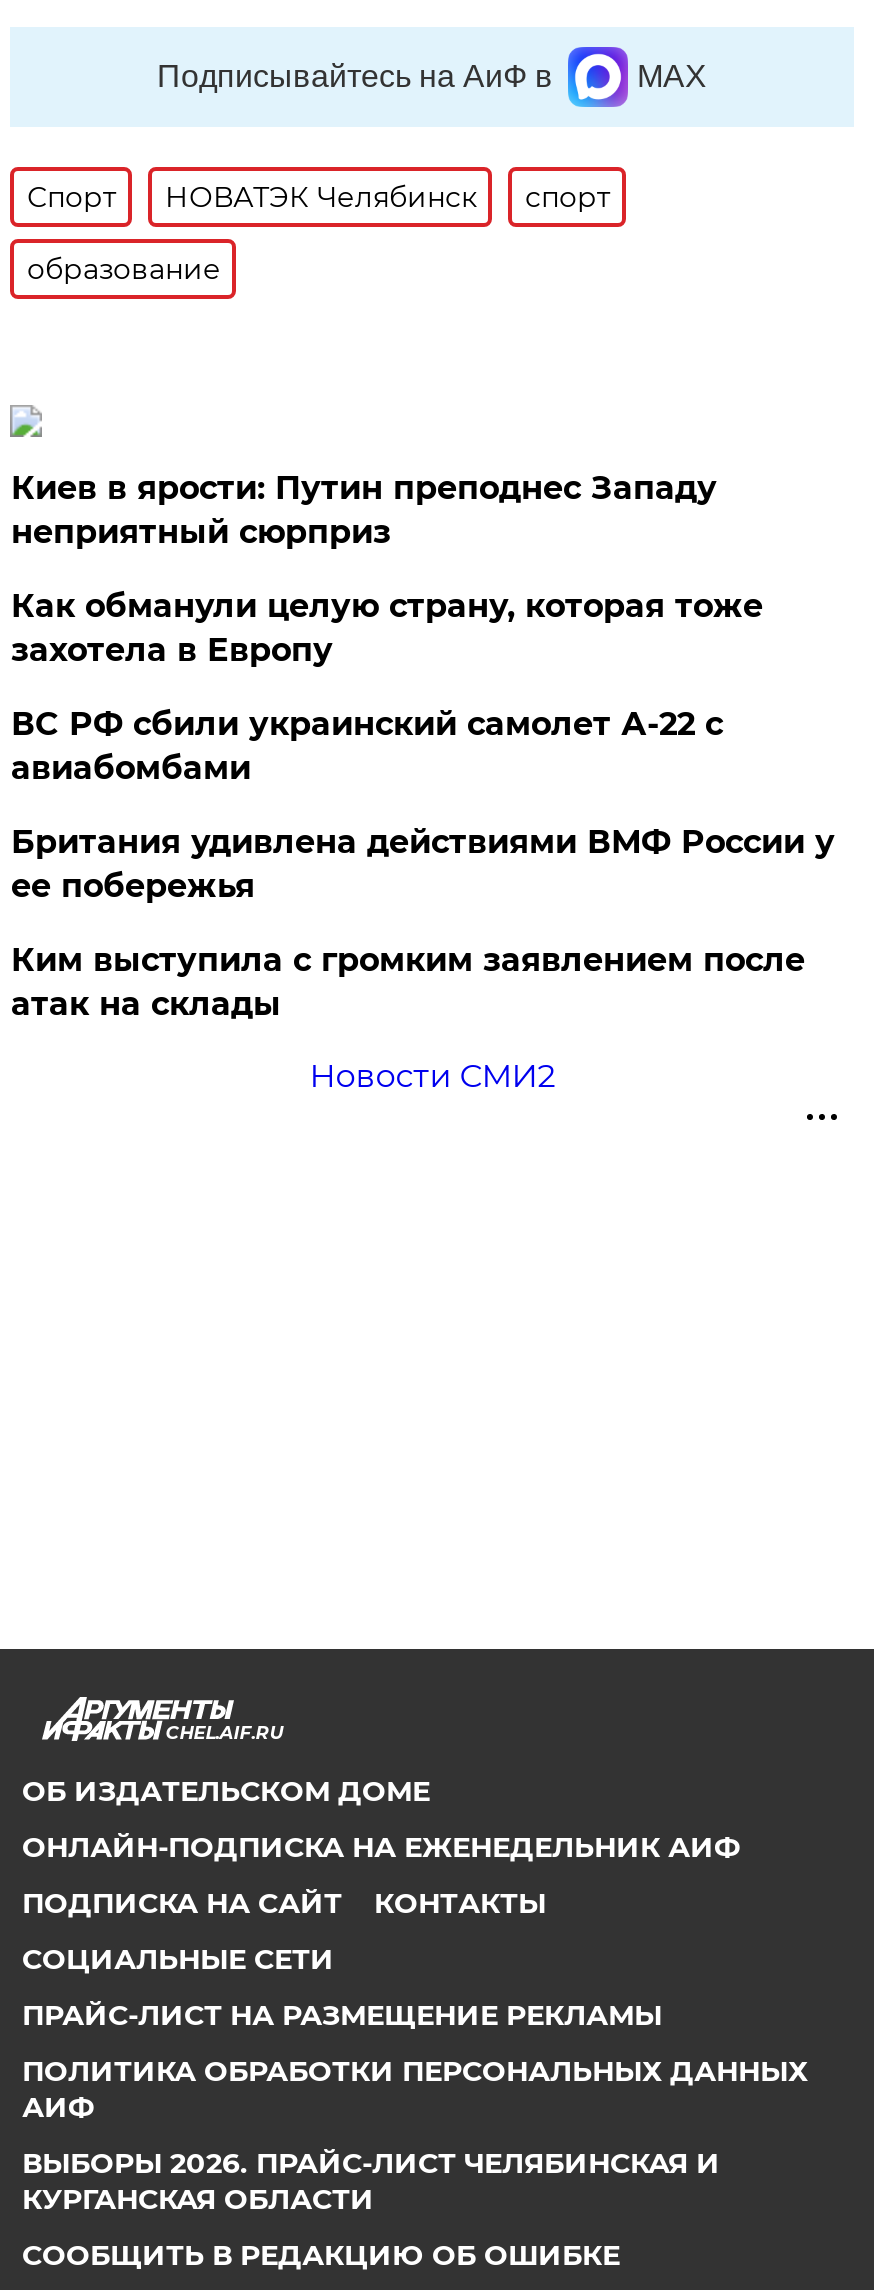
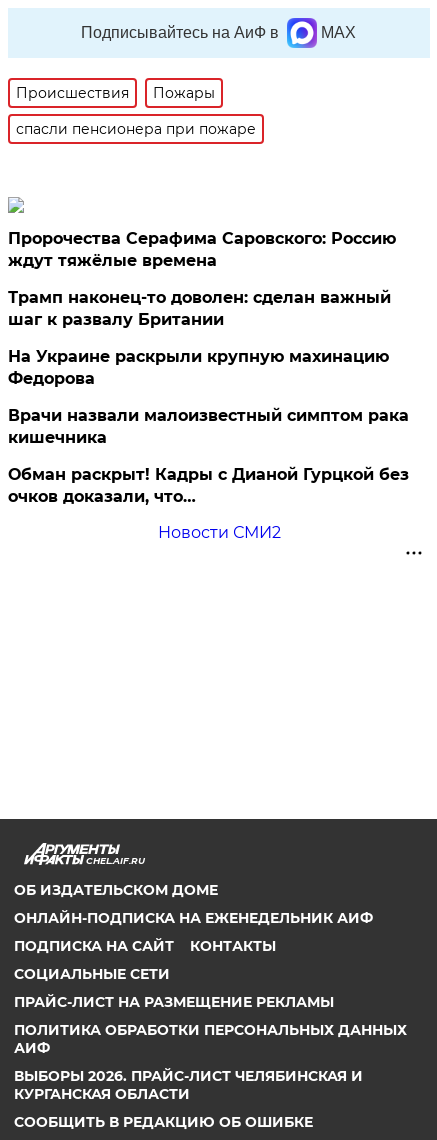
- Спорт
- НОВАТЭК Челябинск
- спорт
+ Происшествия
+ Пожары

- образование
+ спасли пенсионера при пожаре

- Киев в ярости: Путин преподнес Западу
- неприятный сюрприз
+ Пророчества Серафима Саровского: Россию
+ ждут тяжёлые времена

- Как обманули целую страну, которая тоже
- захотела в Европу
+ Трамп наконец-то доволен: сделан важный
+ шаг к развалу Британии

- ВС РФ сбили украинский самолет А-22 с
- авиабомбами
+ На Украине раскрыли крупную махинацию
+ Федорова

- Британия удивлена действиями ВМФ России у
- ее побережья
+ Врачи назвали малоизвестный симптом рака
+ кишечника

- Ким выступила с громким заявлением после
- атак на склады
+ Обман раскрыт! Кадры с Дианой Гурцкой без
+ очков доказали, что…
